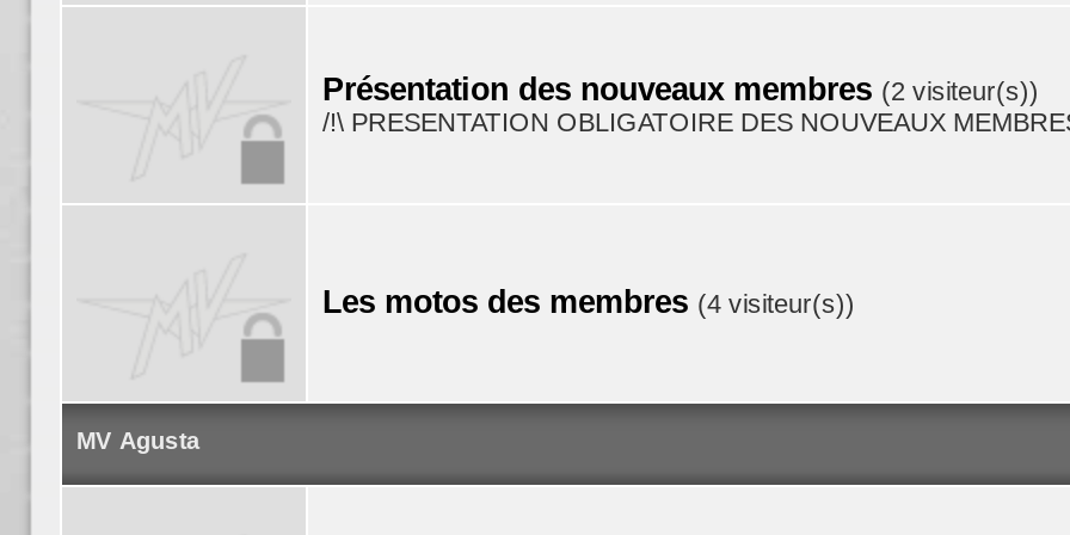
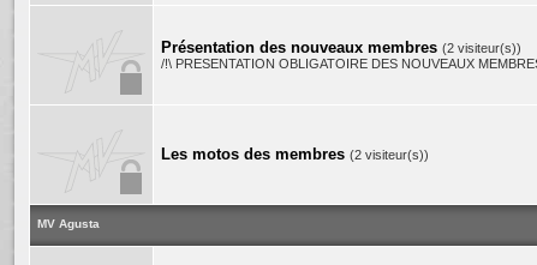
- Les motos des membres (4 visiteur(s))
+ Les motos des membres (2 visiteur(s))
